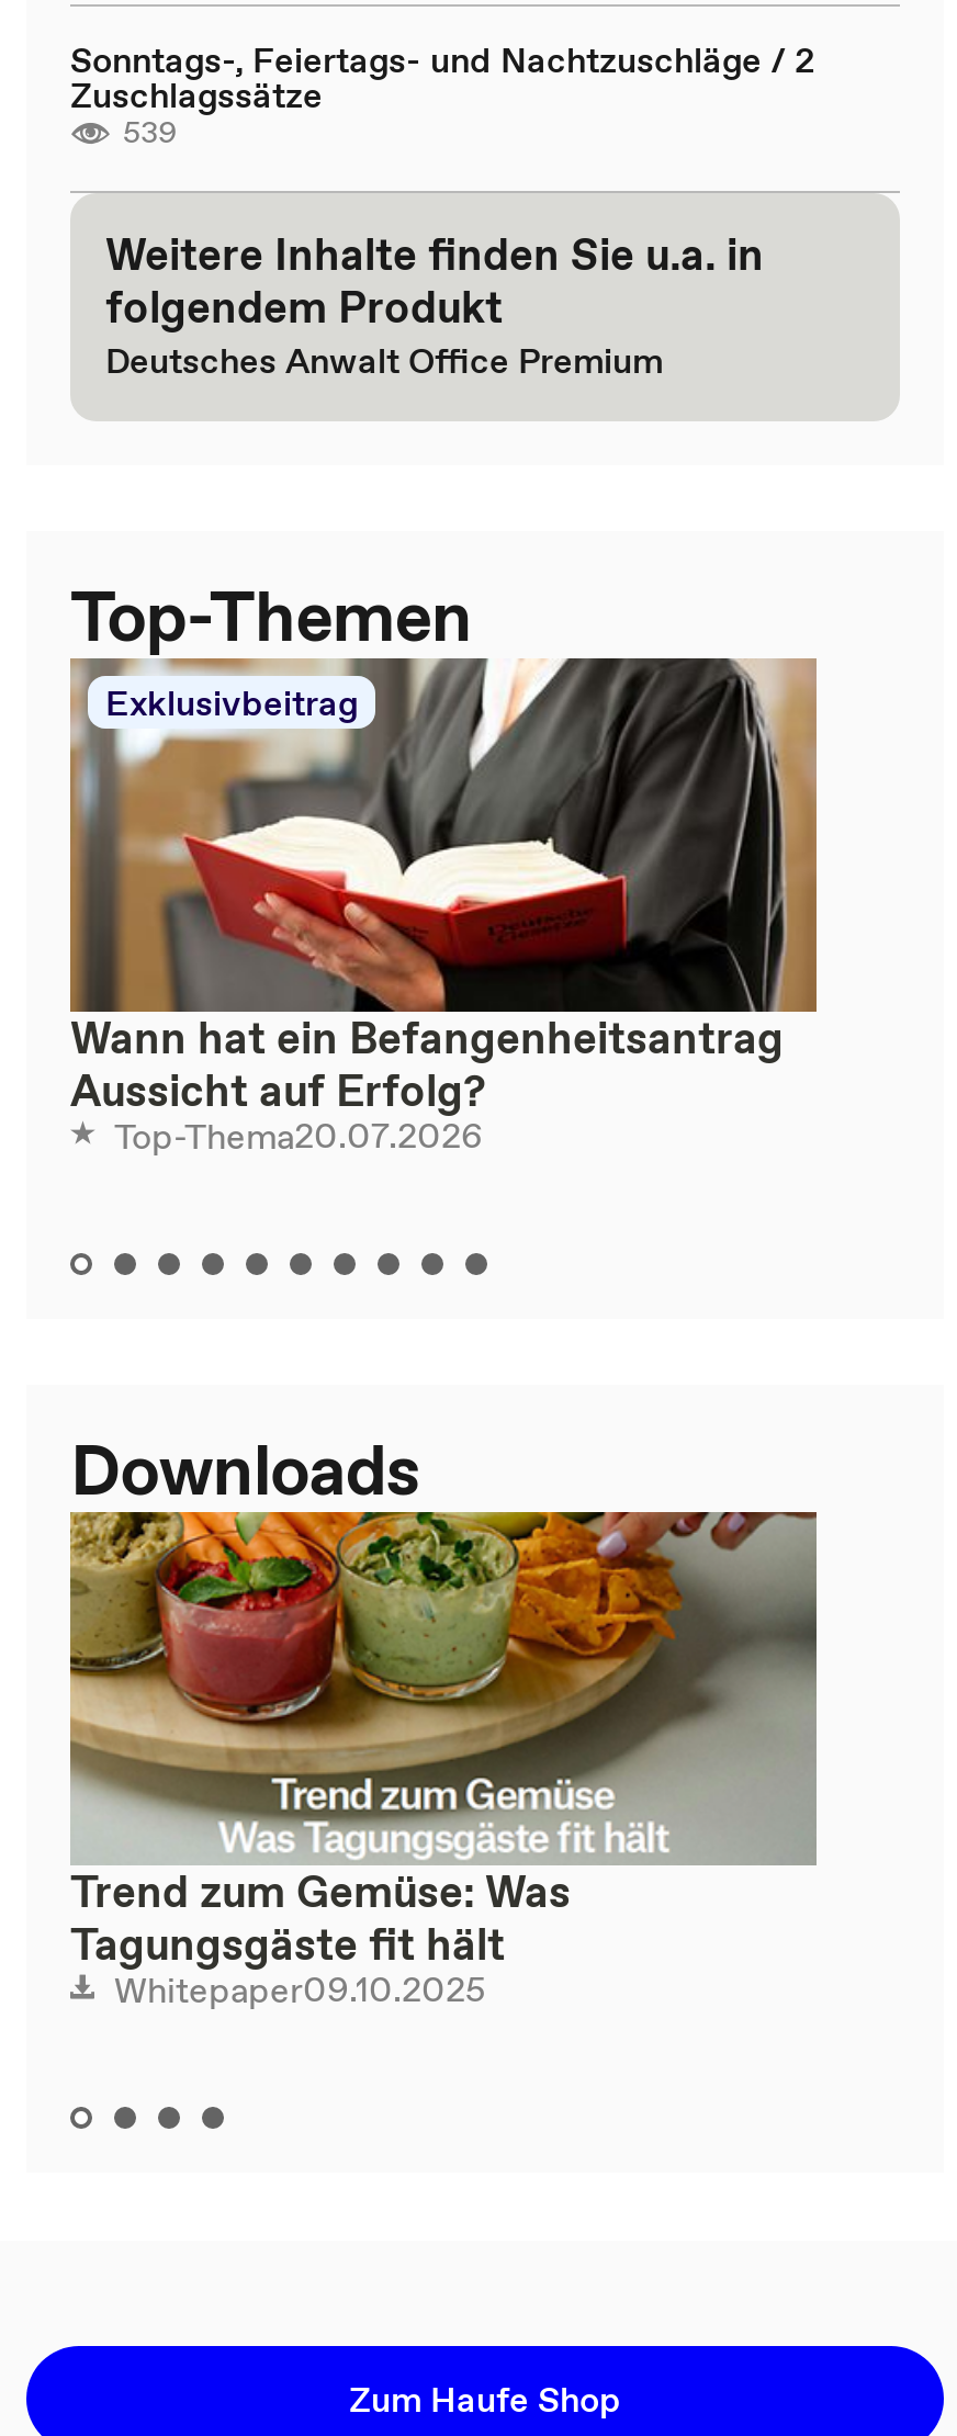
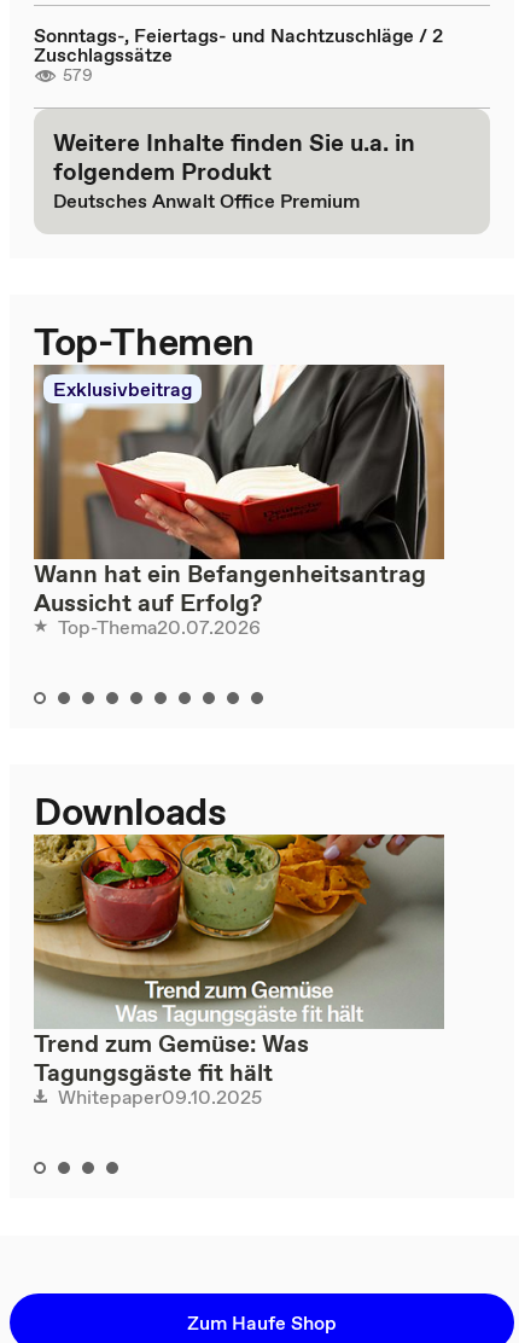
- 539
+ 579
